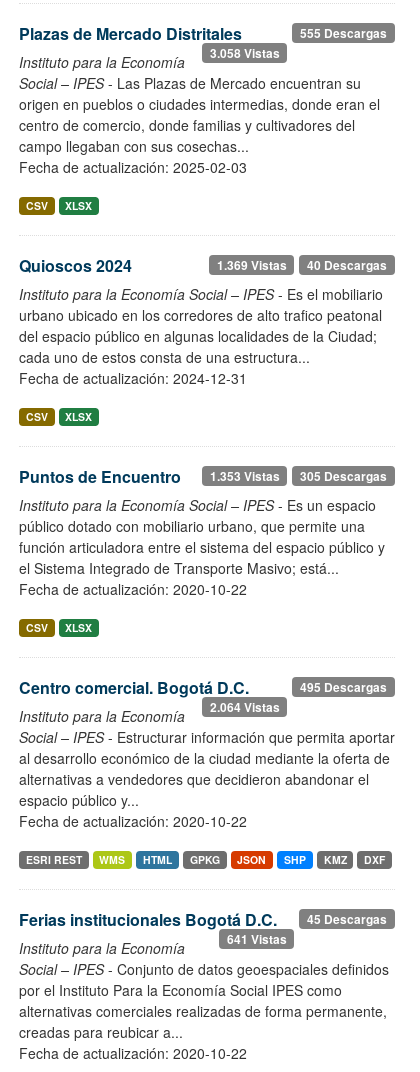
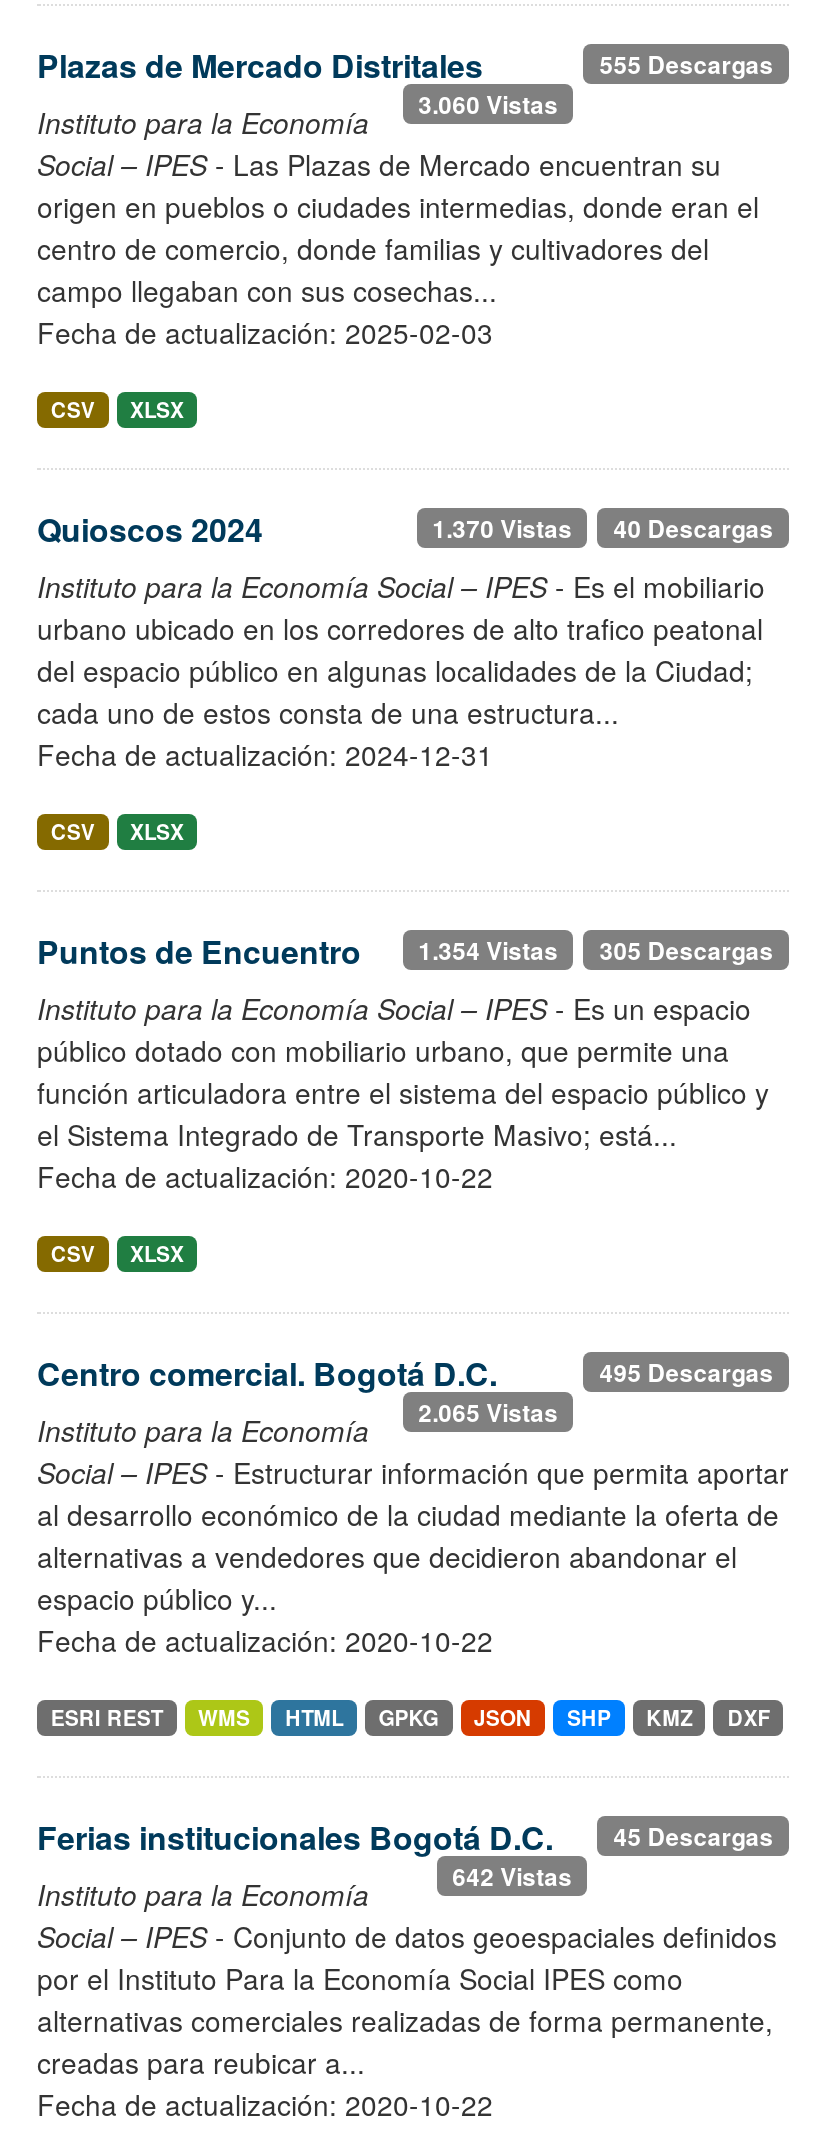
- Instituto para la Economía 3.058 Vistas
+ Instituto para la Economía 3.060 Vistas

- 1.369 Vistas 40 Descargas
+ 1.370 Vistas 40 Descargas

- Puntos de Encuentro 1.353 Vistas 305 Descargas
+ Puntos de Encuentro 1.354 Vistas 305 Descargas

- Instituto para la Economía 2.064 Vistas
+ Instituto para la Economía 2.065 Vistas

- 641 Vistas
+ 642 Vistas
